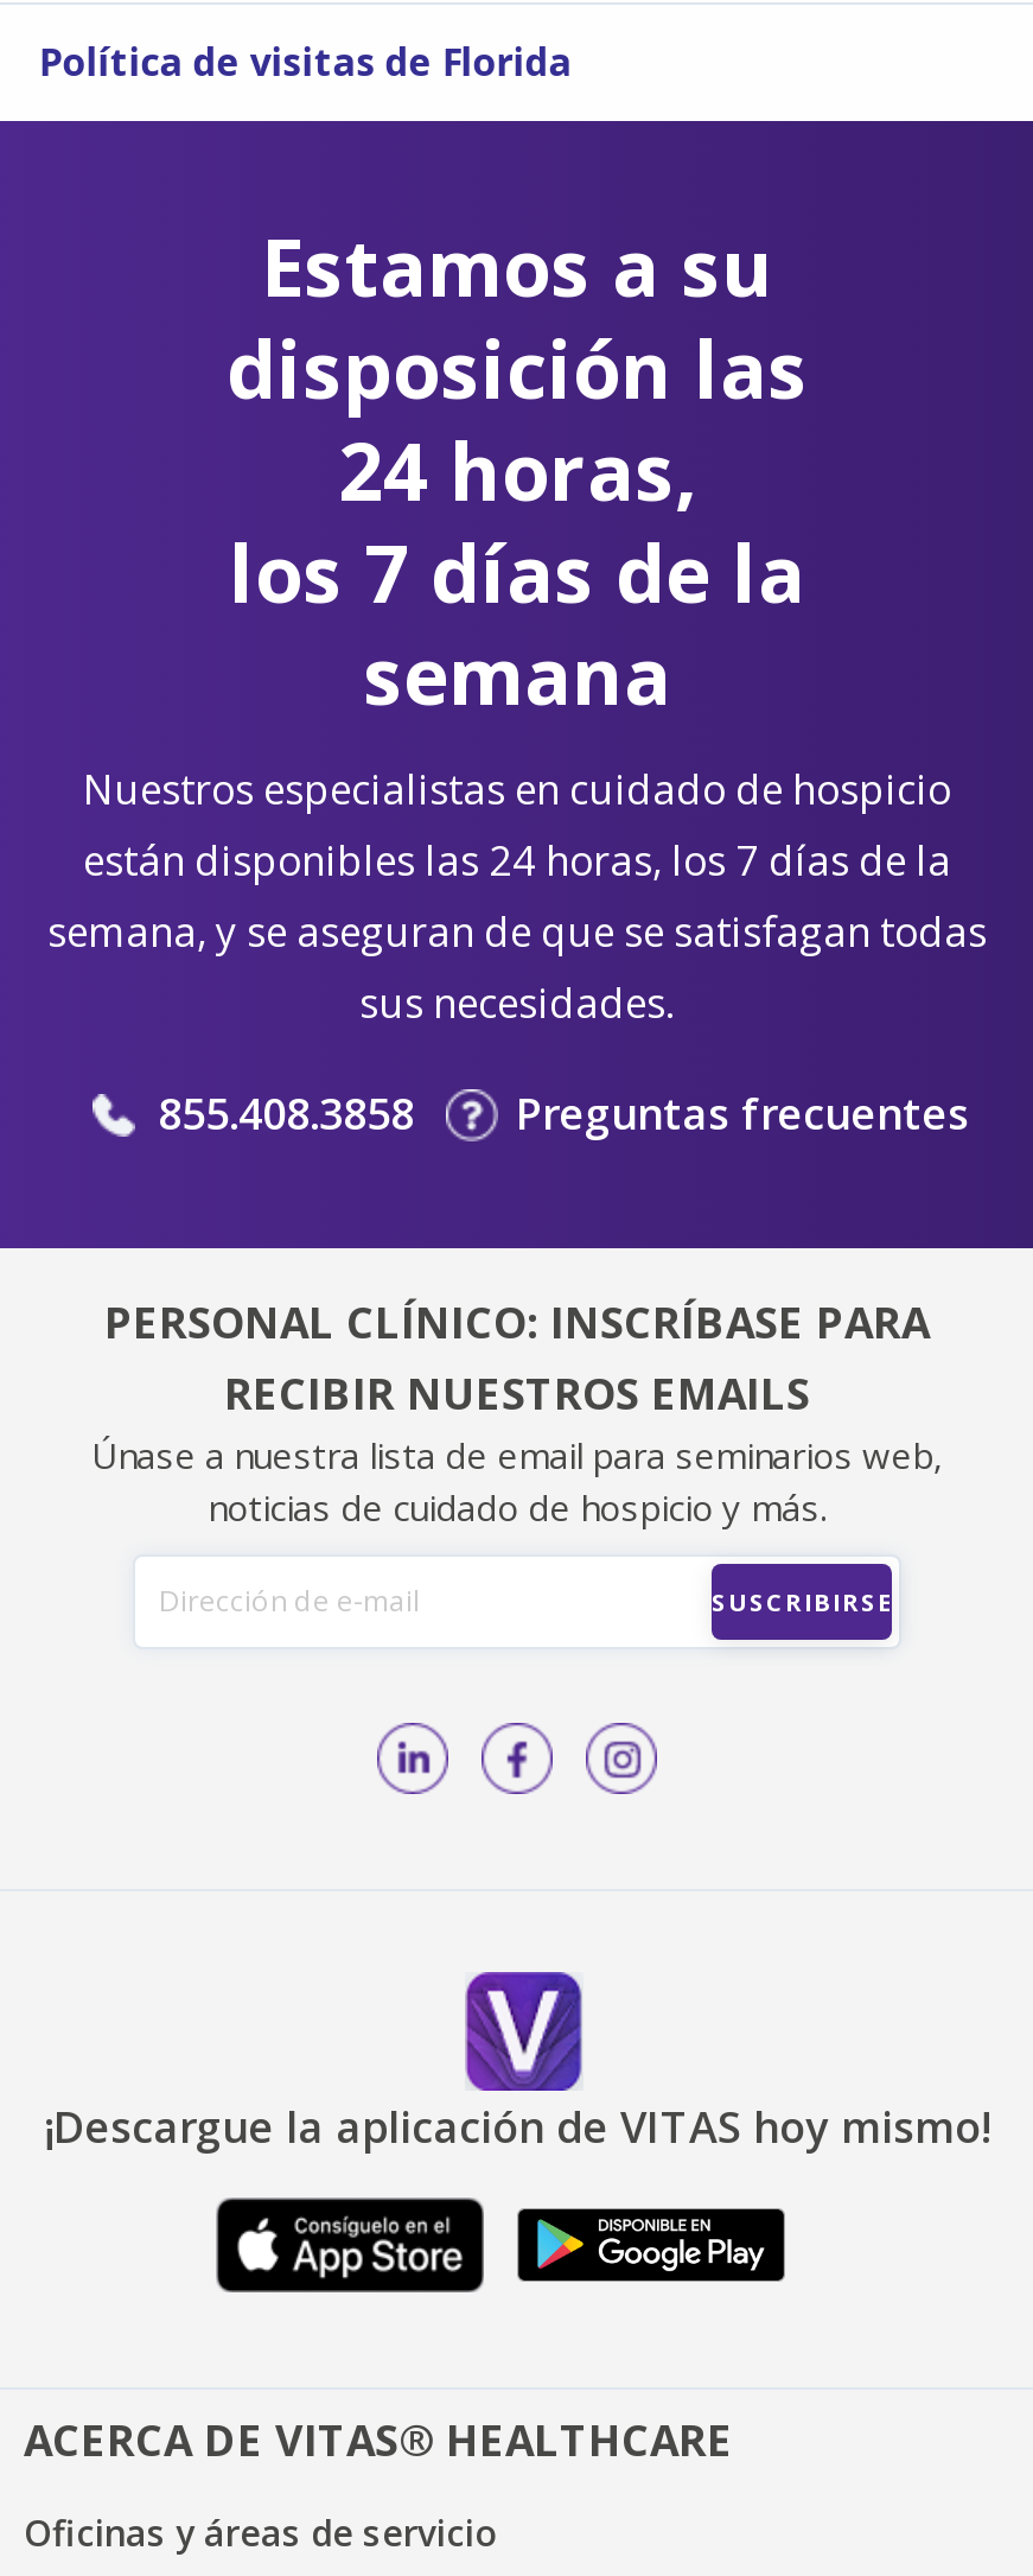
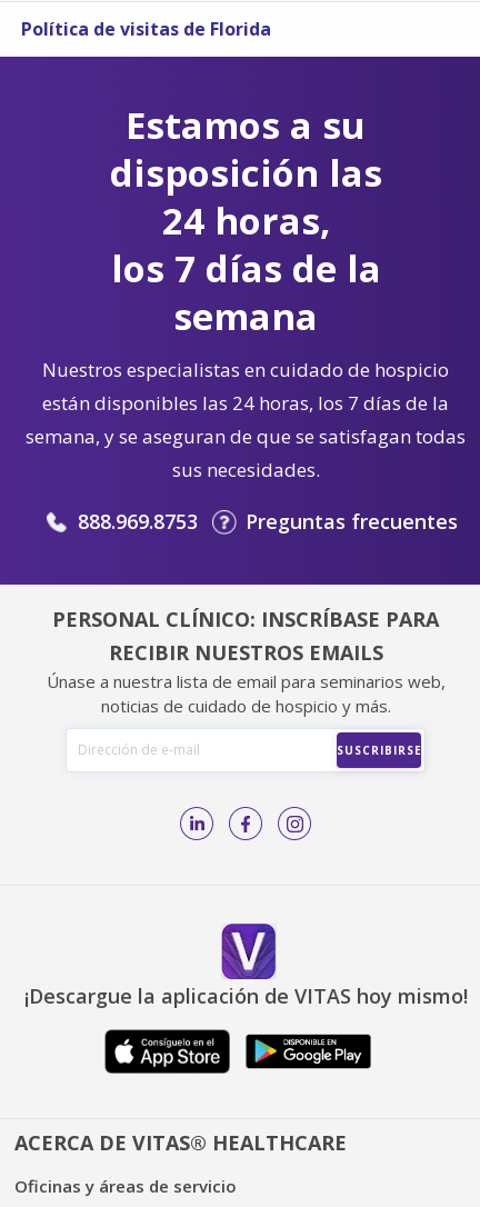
- 855.408.3858 Preguntas frecuentes
+ 888.969.8753 Preguntas frecuentes
